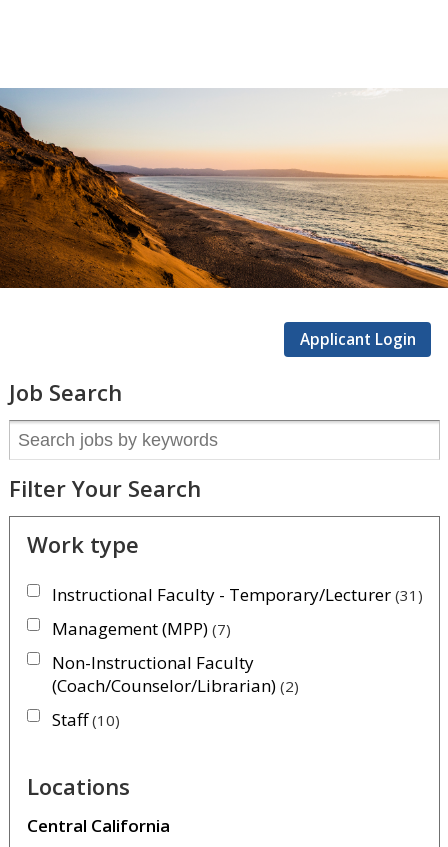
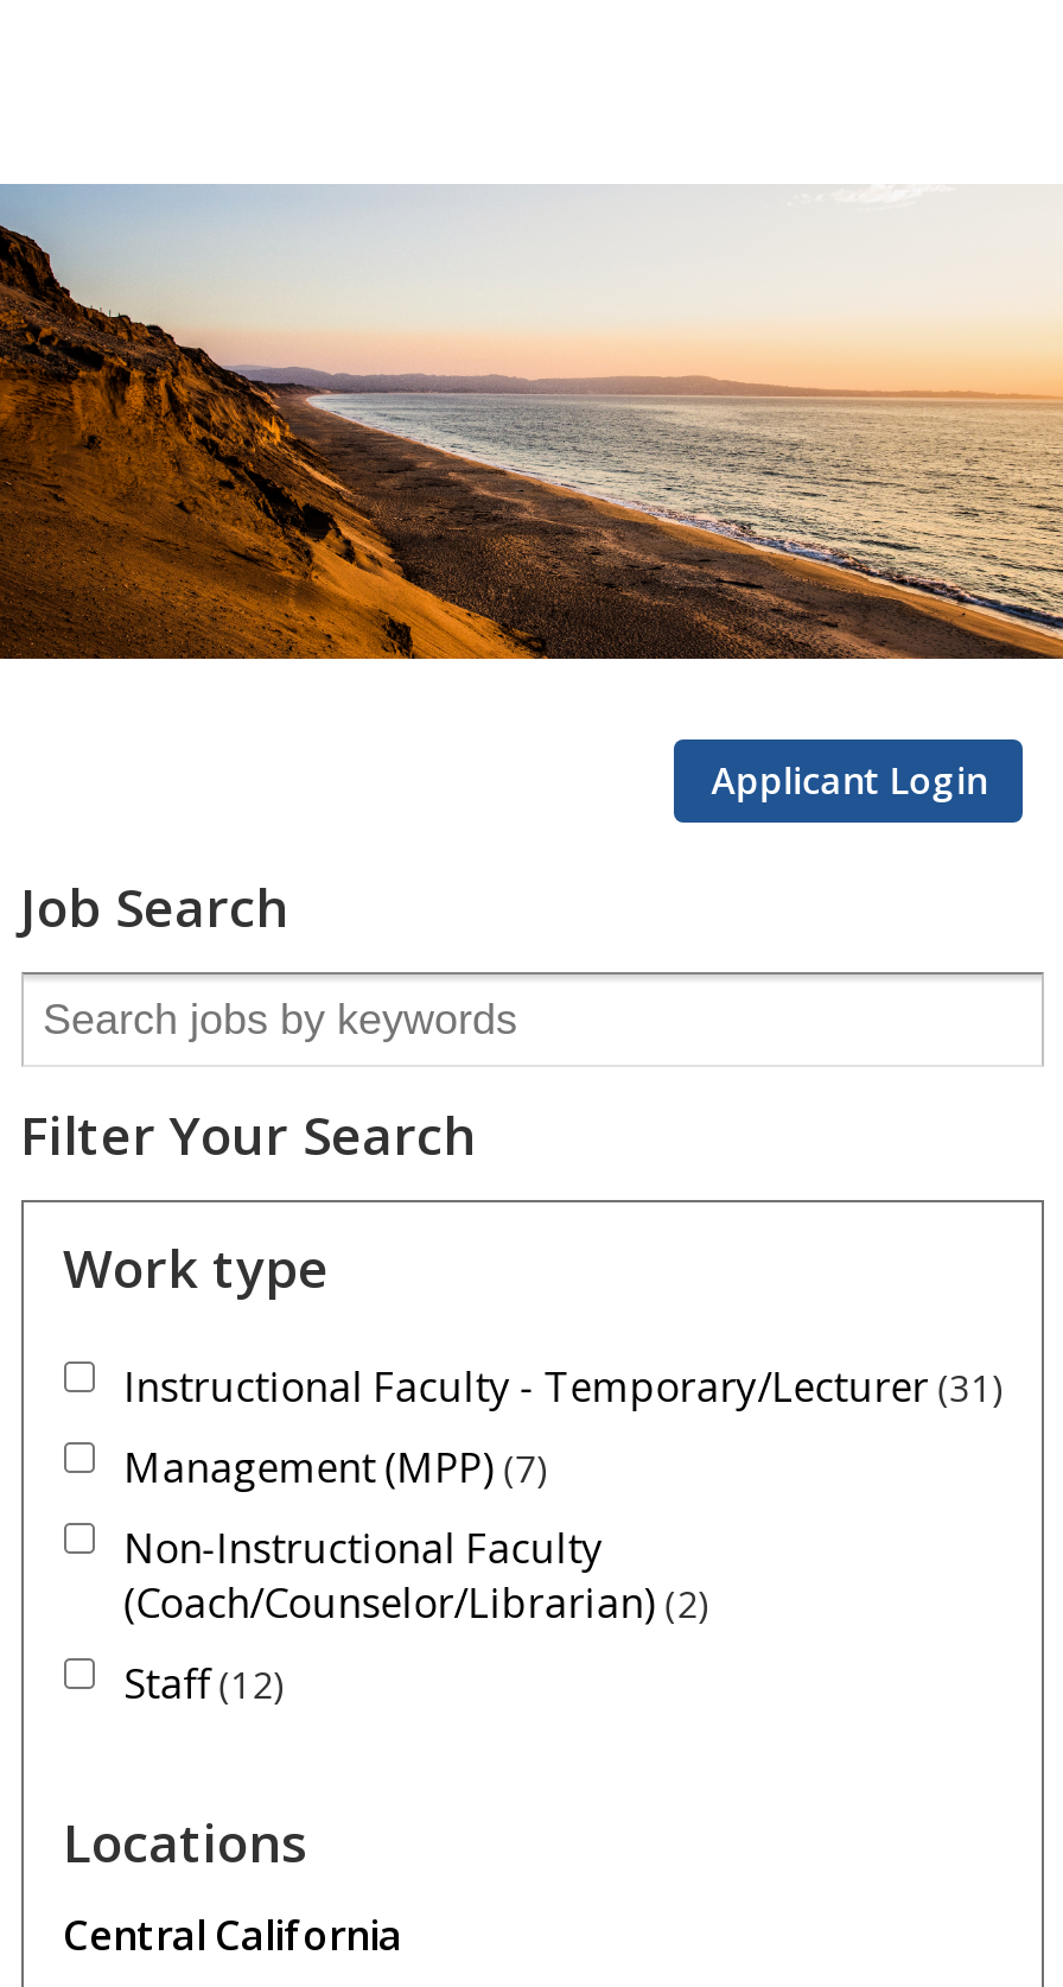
- Staff 10
+ Staff 12
